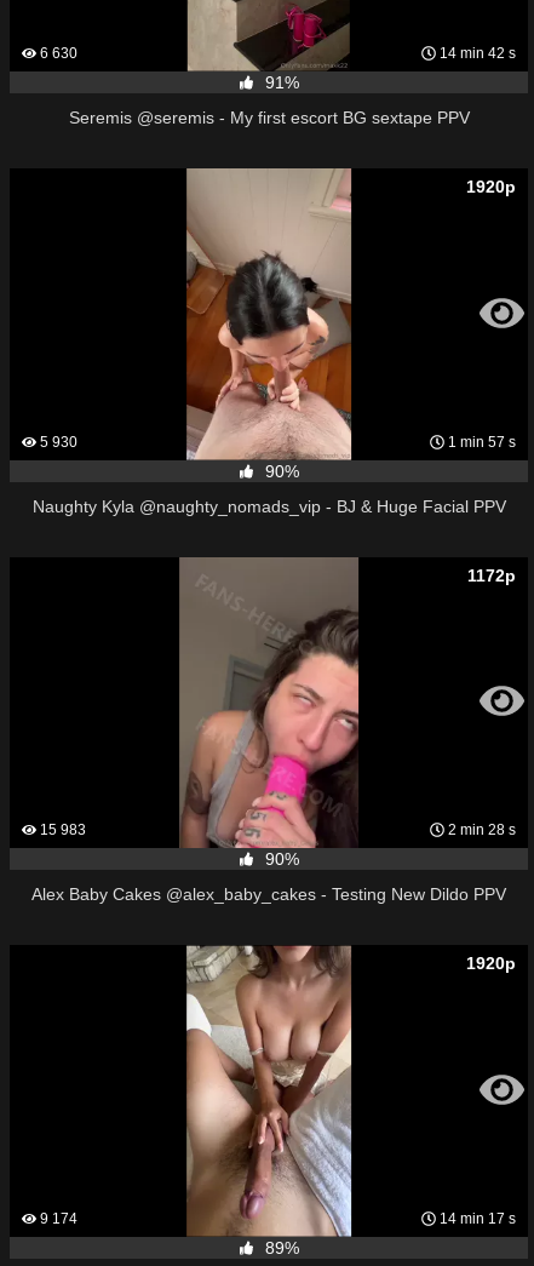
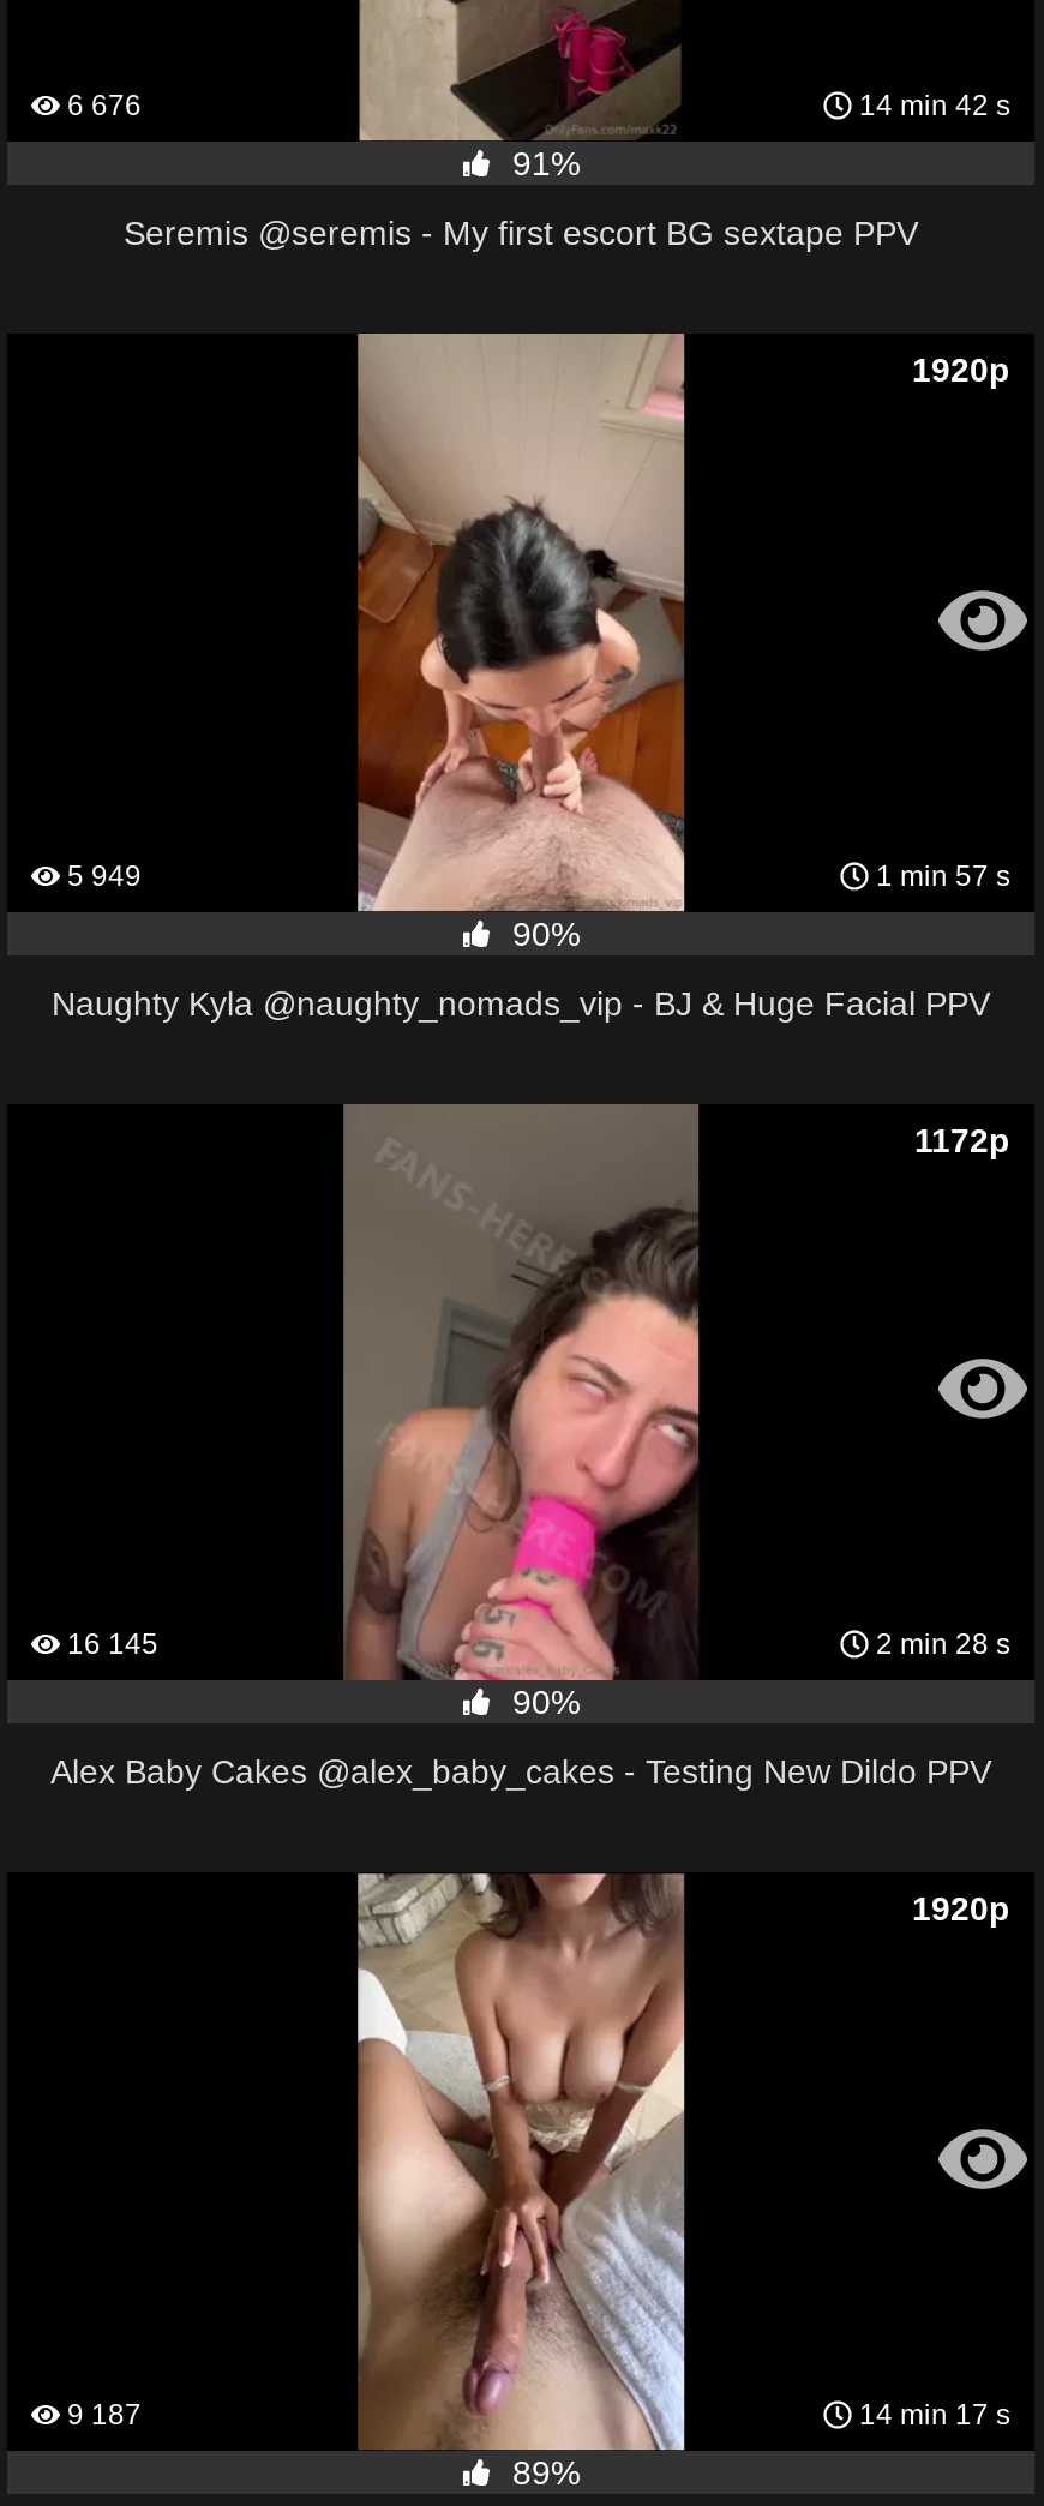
- 6 630
+ 6 676

- 5 930
+ 5 949

- 15 983
+ 16 145

- 9 174
+ 9 187
